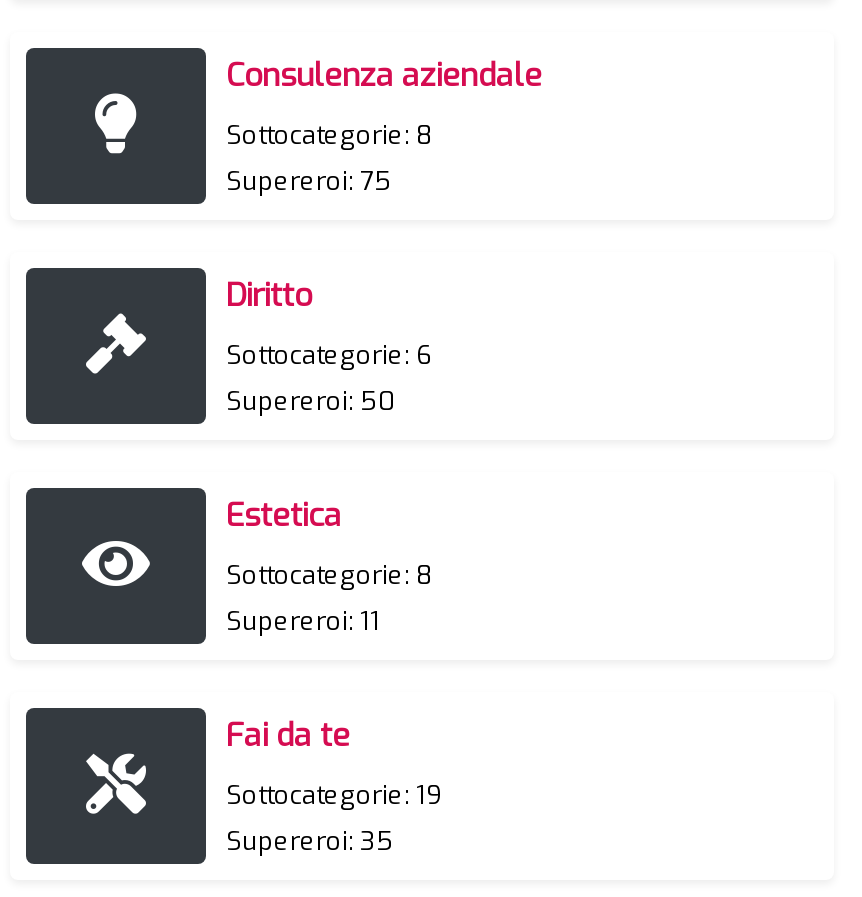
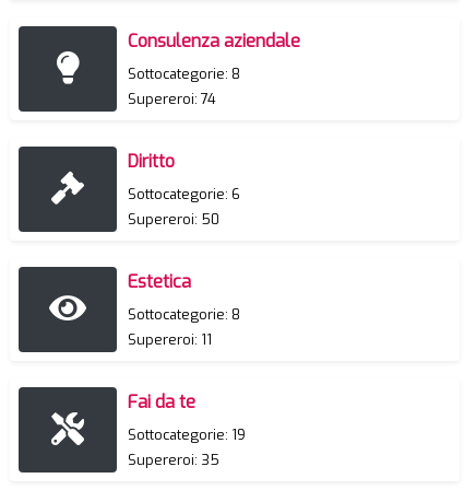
- Supereroi: 75
+ Supereroi: 74
